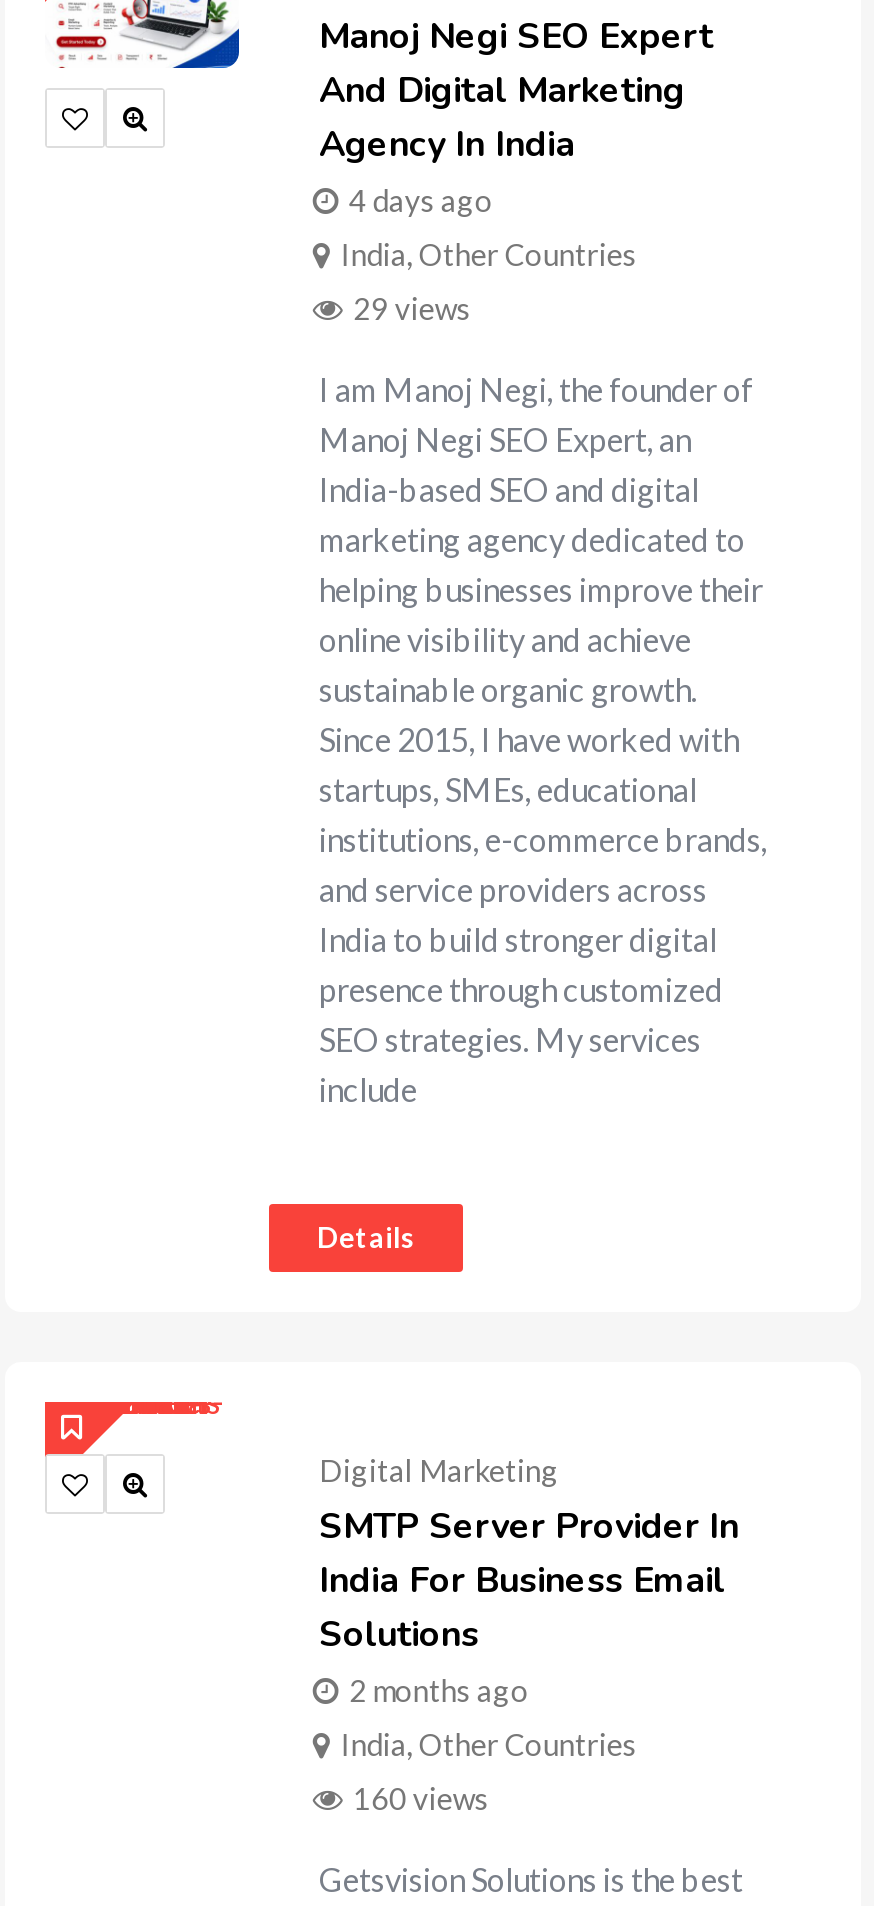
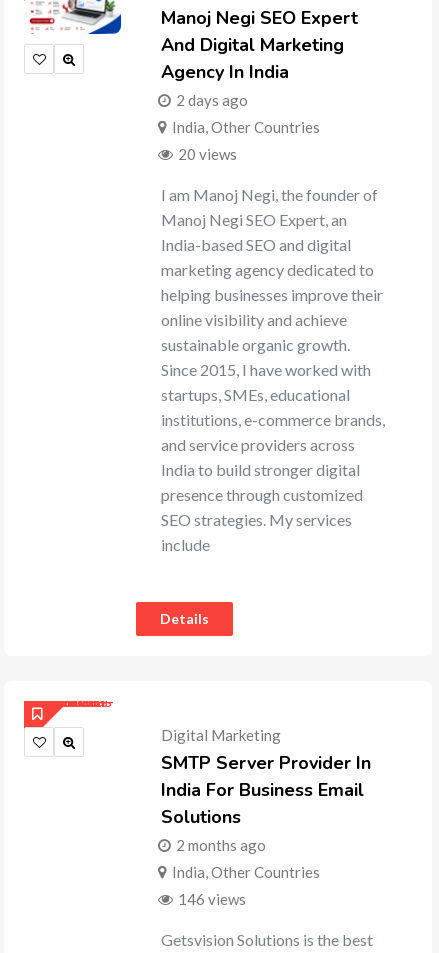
- 4 days ago
+ 2 days ago

- 29 views
+ 20 views

- 160 views
+ 146 views
